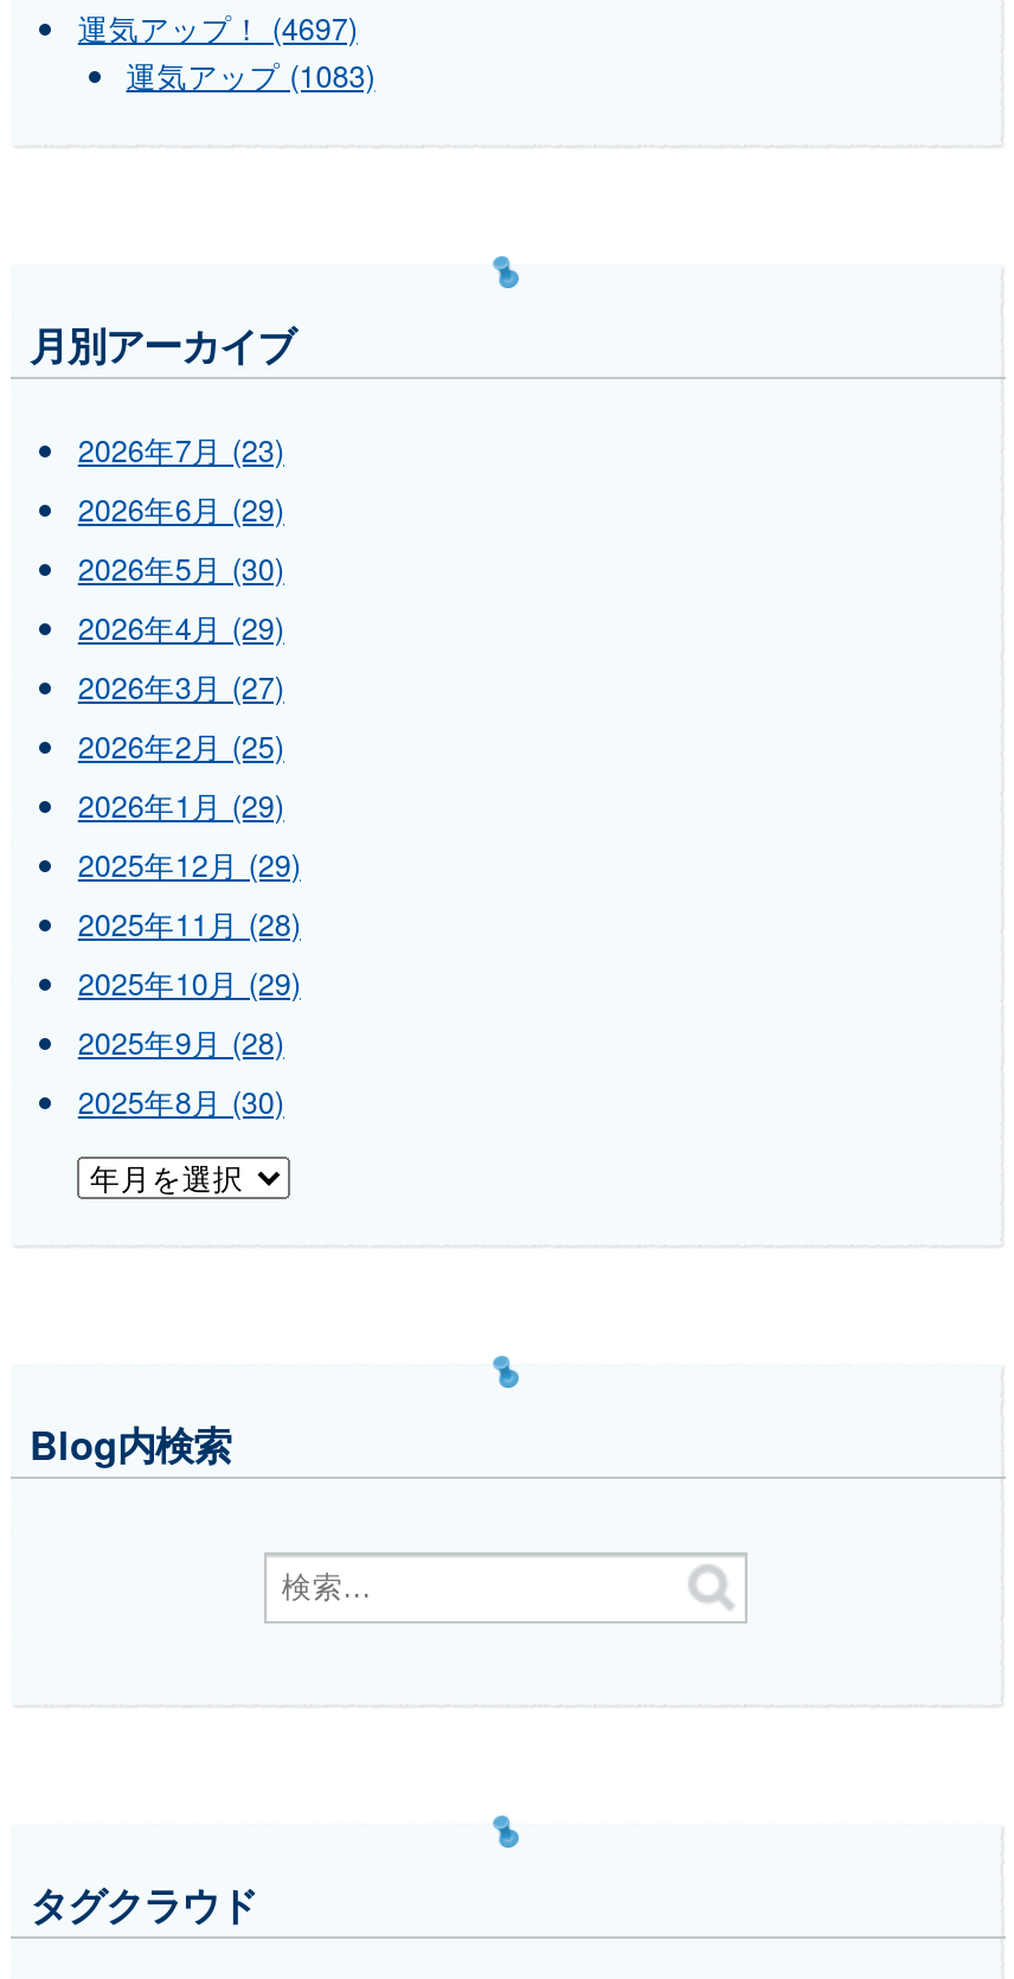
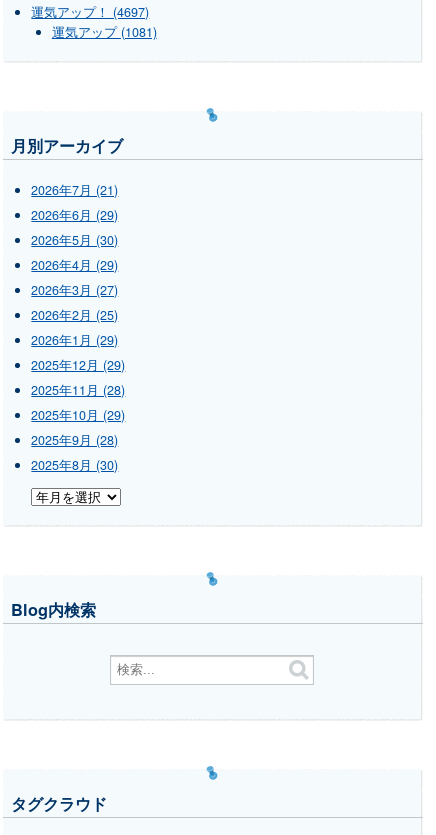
- 運気アップ (1083)
+ 運気アップ (1081)

- 2026年7月 (23)
+ 2026年7月 (21)
